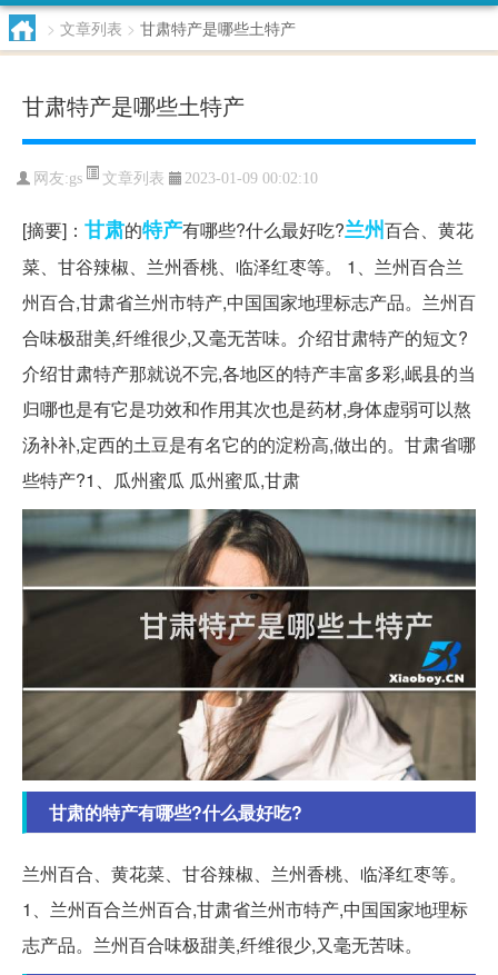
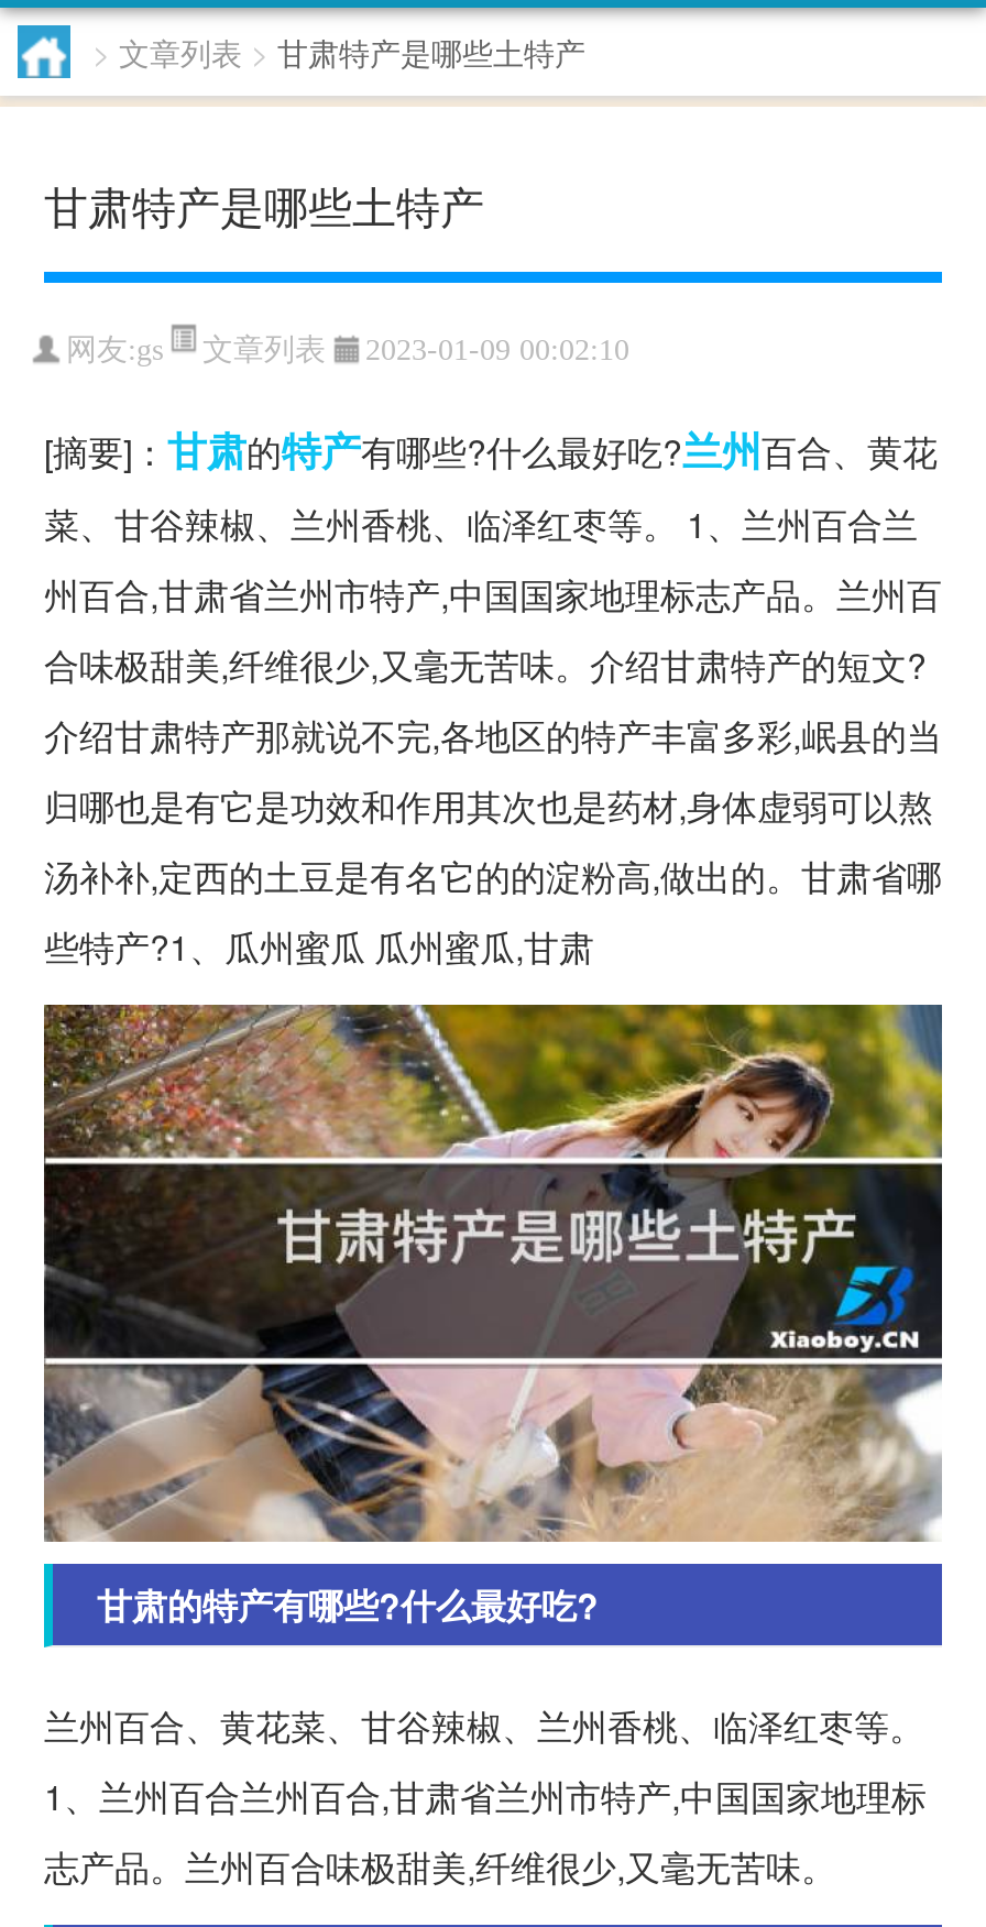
- [image]
+ [image]
